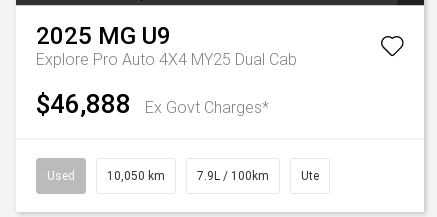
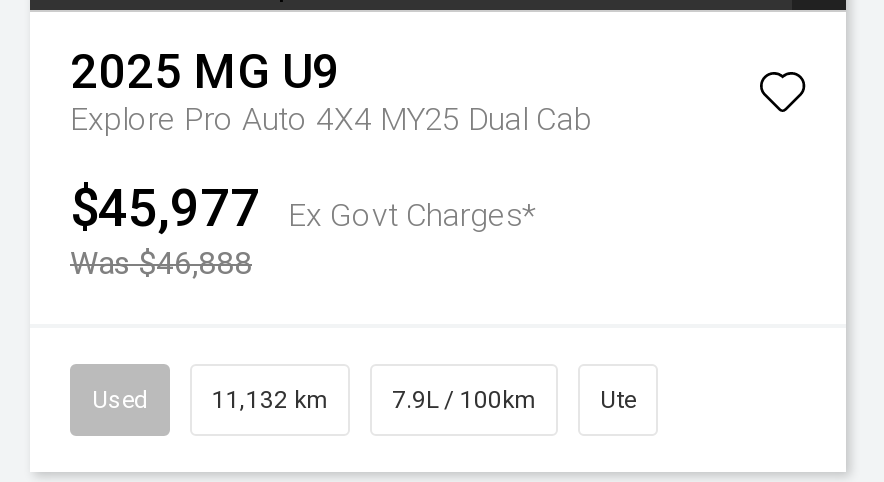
- $46,888 Ex Govt Charges*
+ $45,977 Ex Govt Charges*

+ Was $46,888

- 10,050 km
+ 11,132 km
